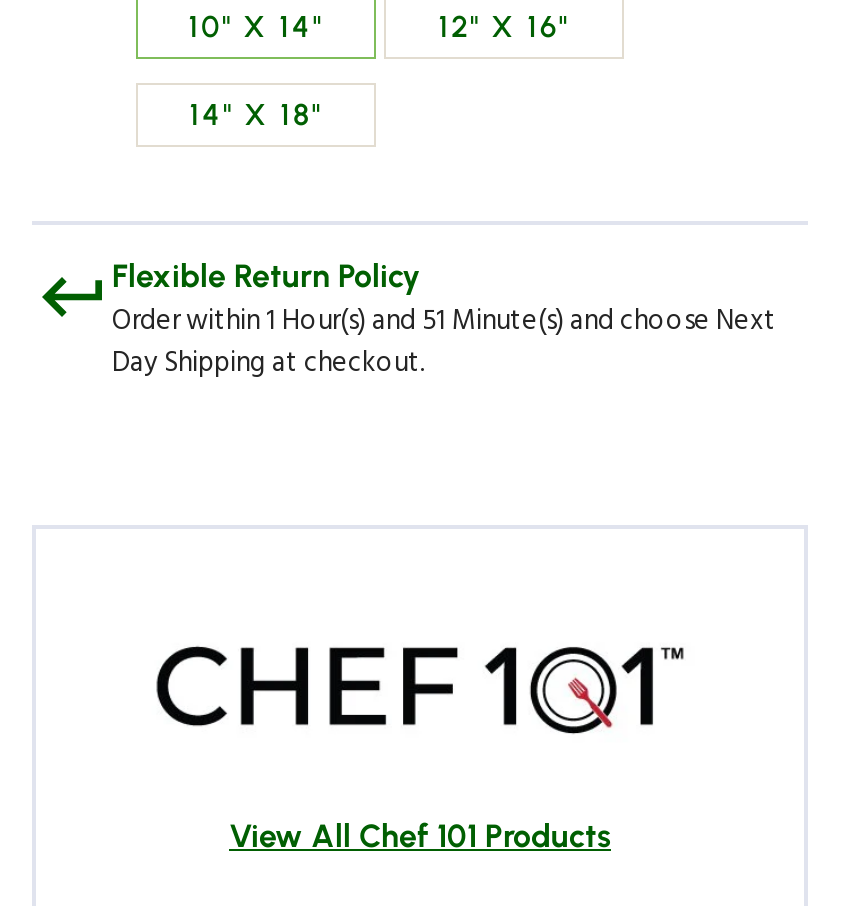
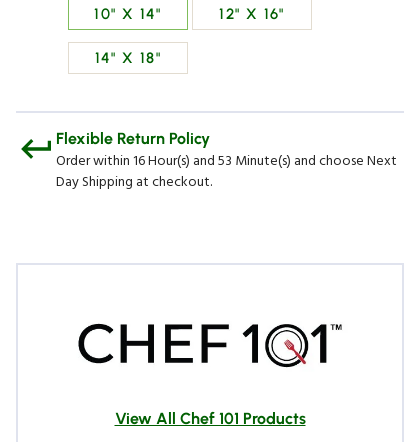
- Order within 1 Hour(s) and 51 Minute(s) and choose Next
+ Order within 16 Hour(s) and 53 Minute(s) and choose Next
